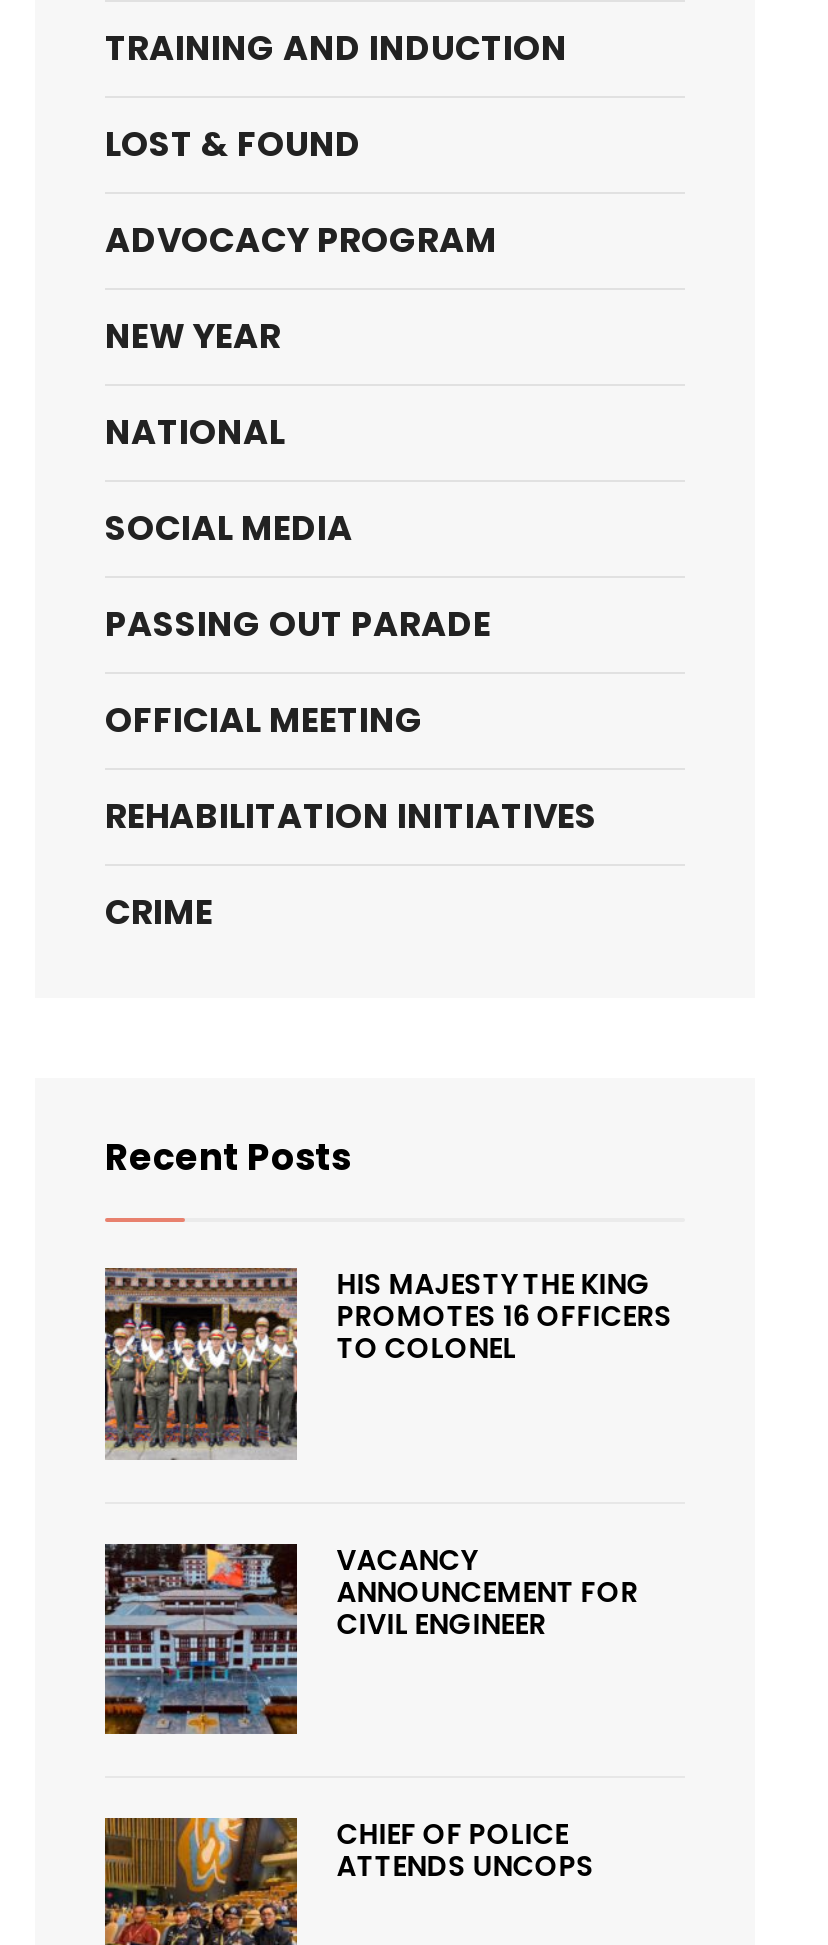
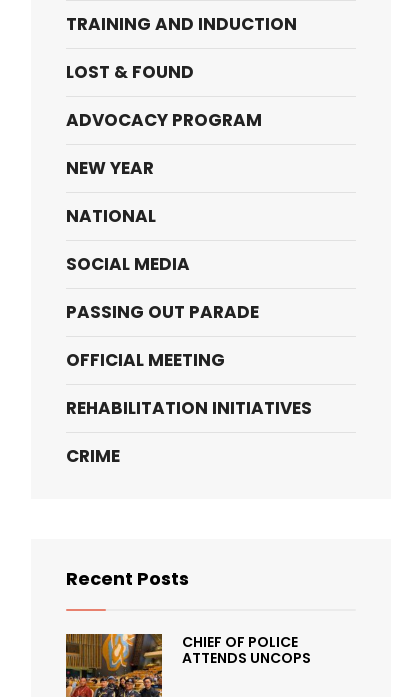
- [image]
- HIS MAJESTY THE KING
- PROMOTES 16 OFFICERS
- TO COLONEL

- [image]
- VACANCY
- ANNOUNCEMENT FOR
- CIVIL ENGINEER
